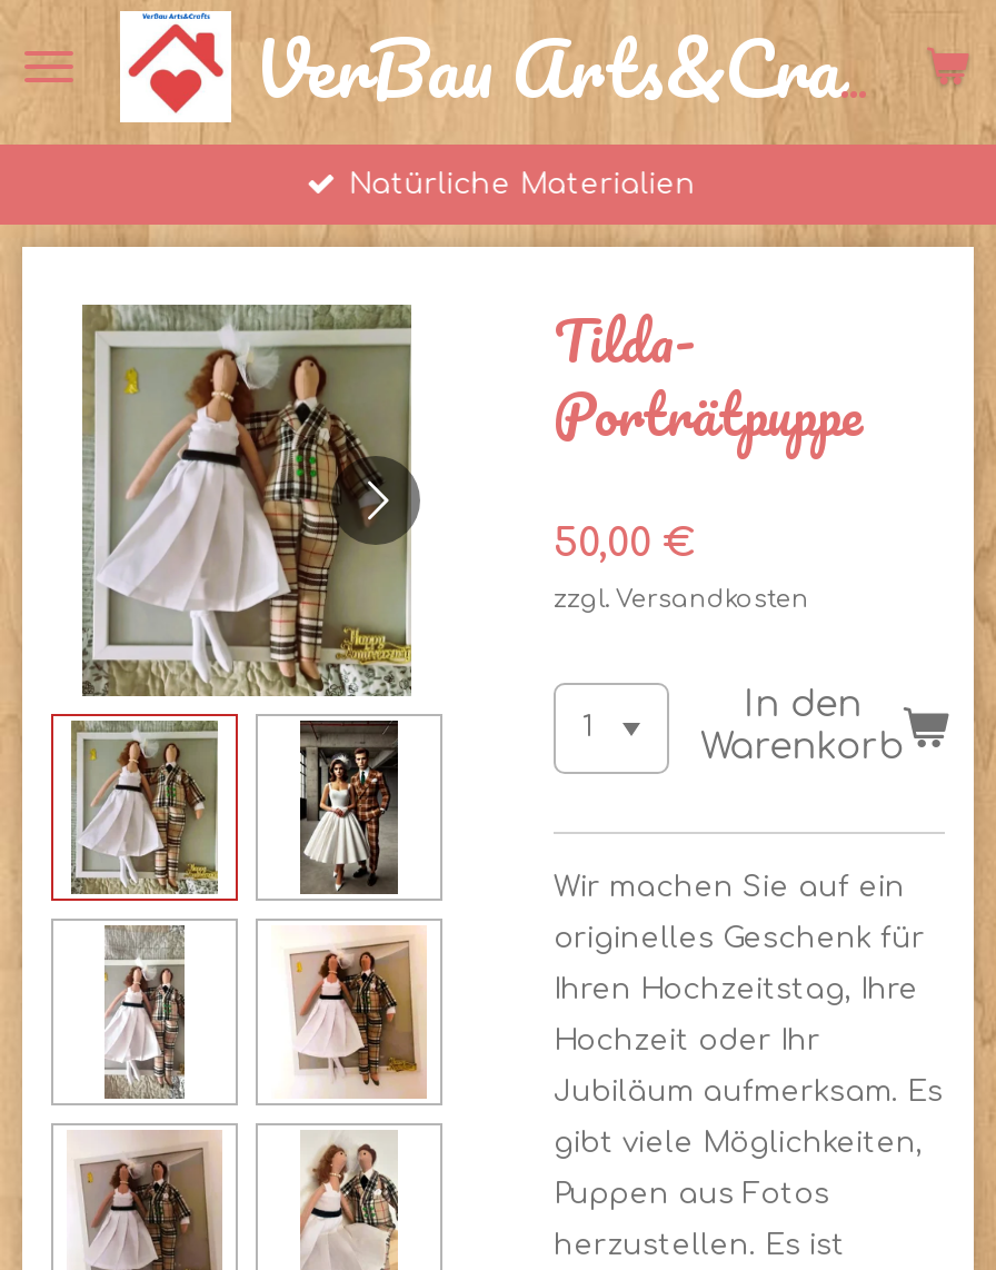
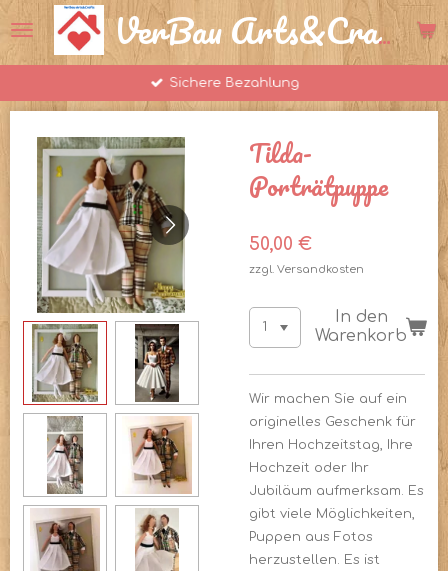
- Natürliche Materialien
+ Sichere Bezahlung
